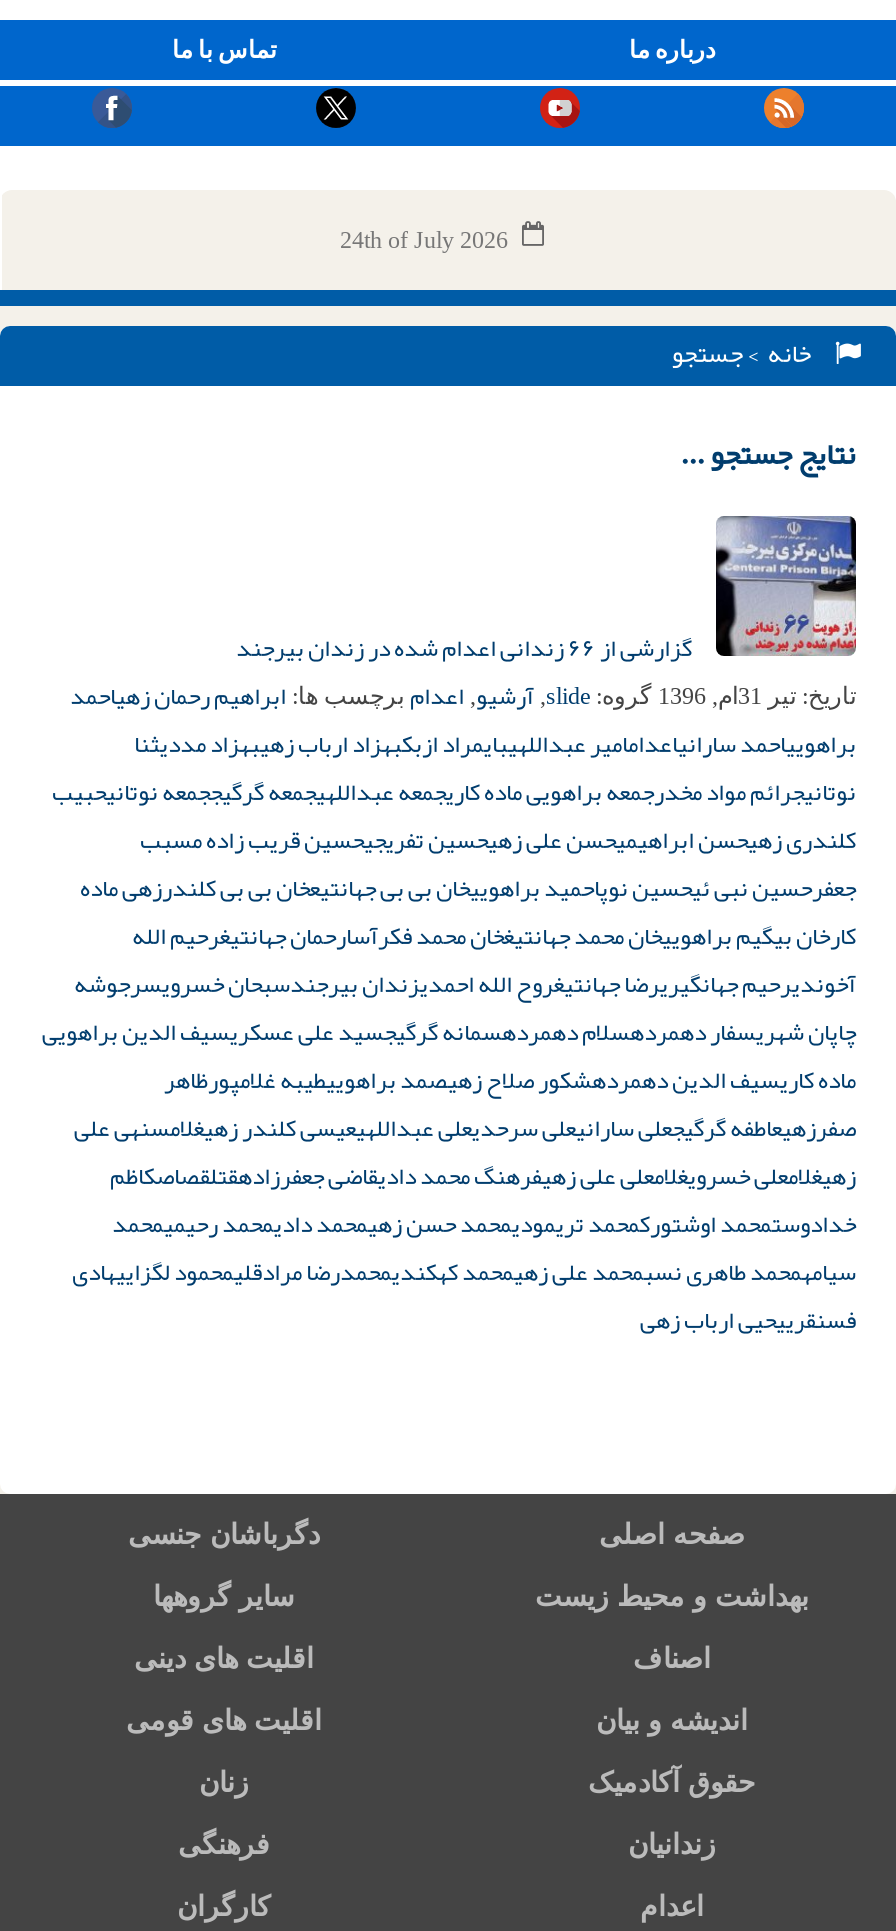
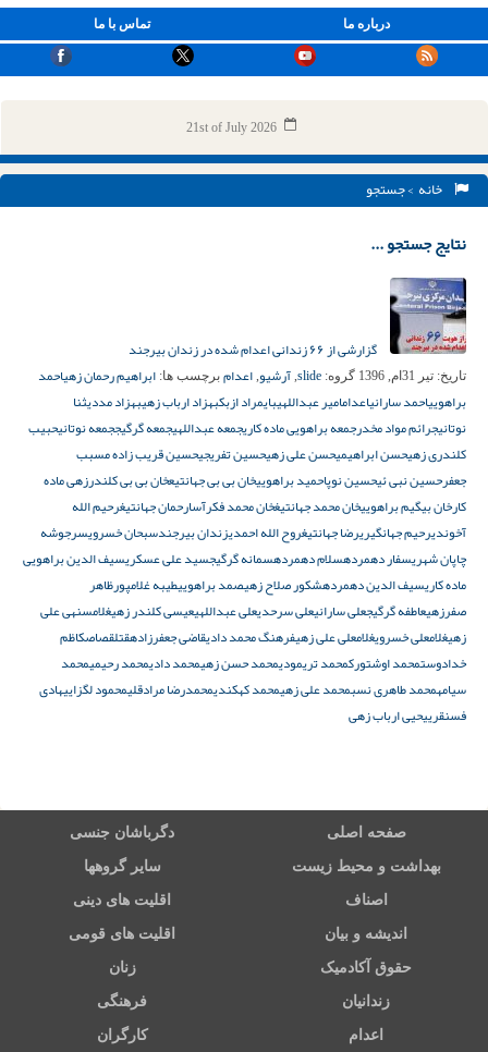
- 24th of July 2026
+ 21st of July 2026
